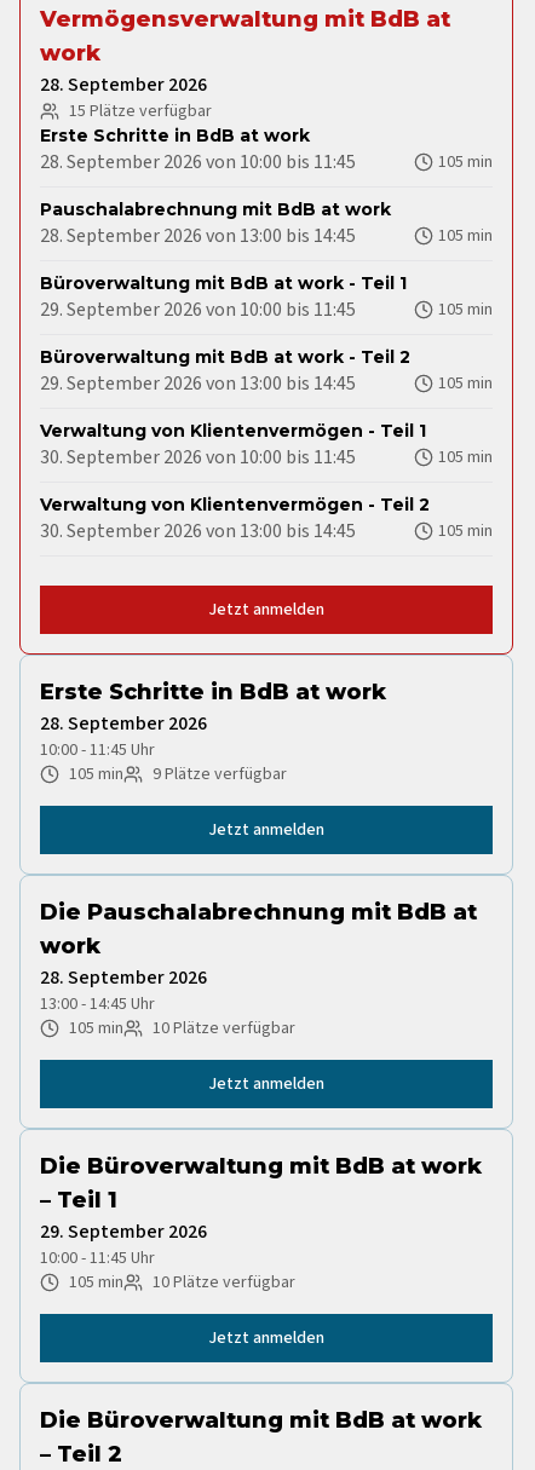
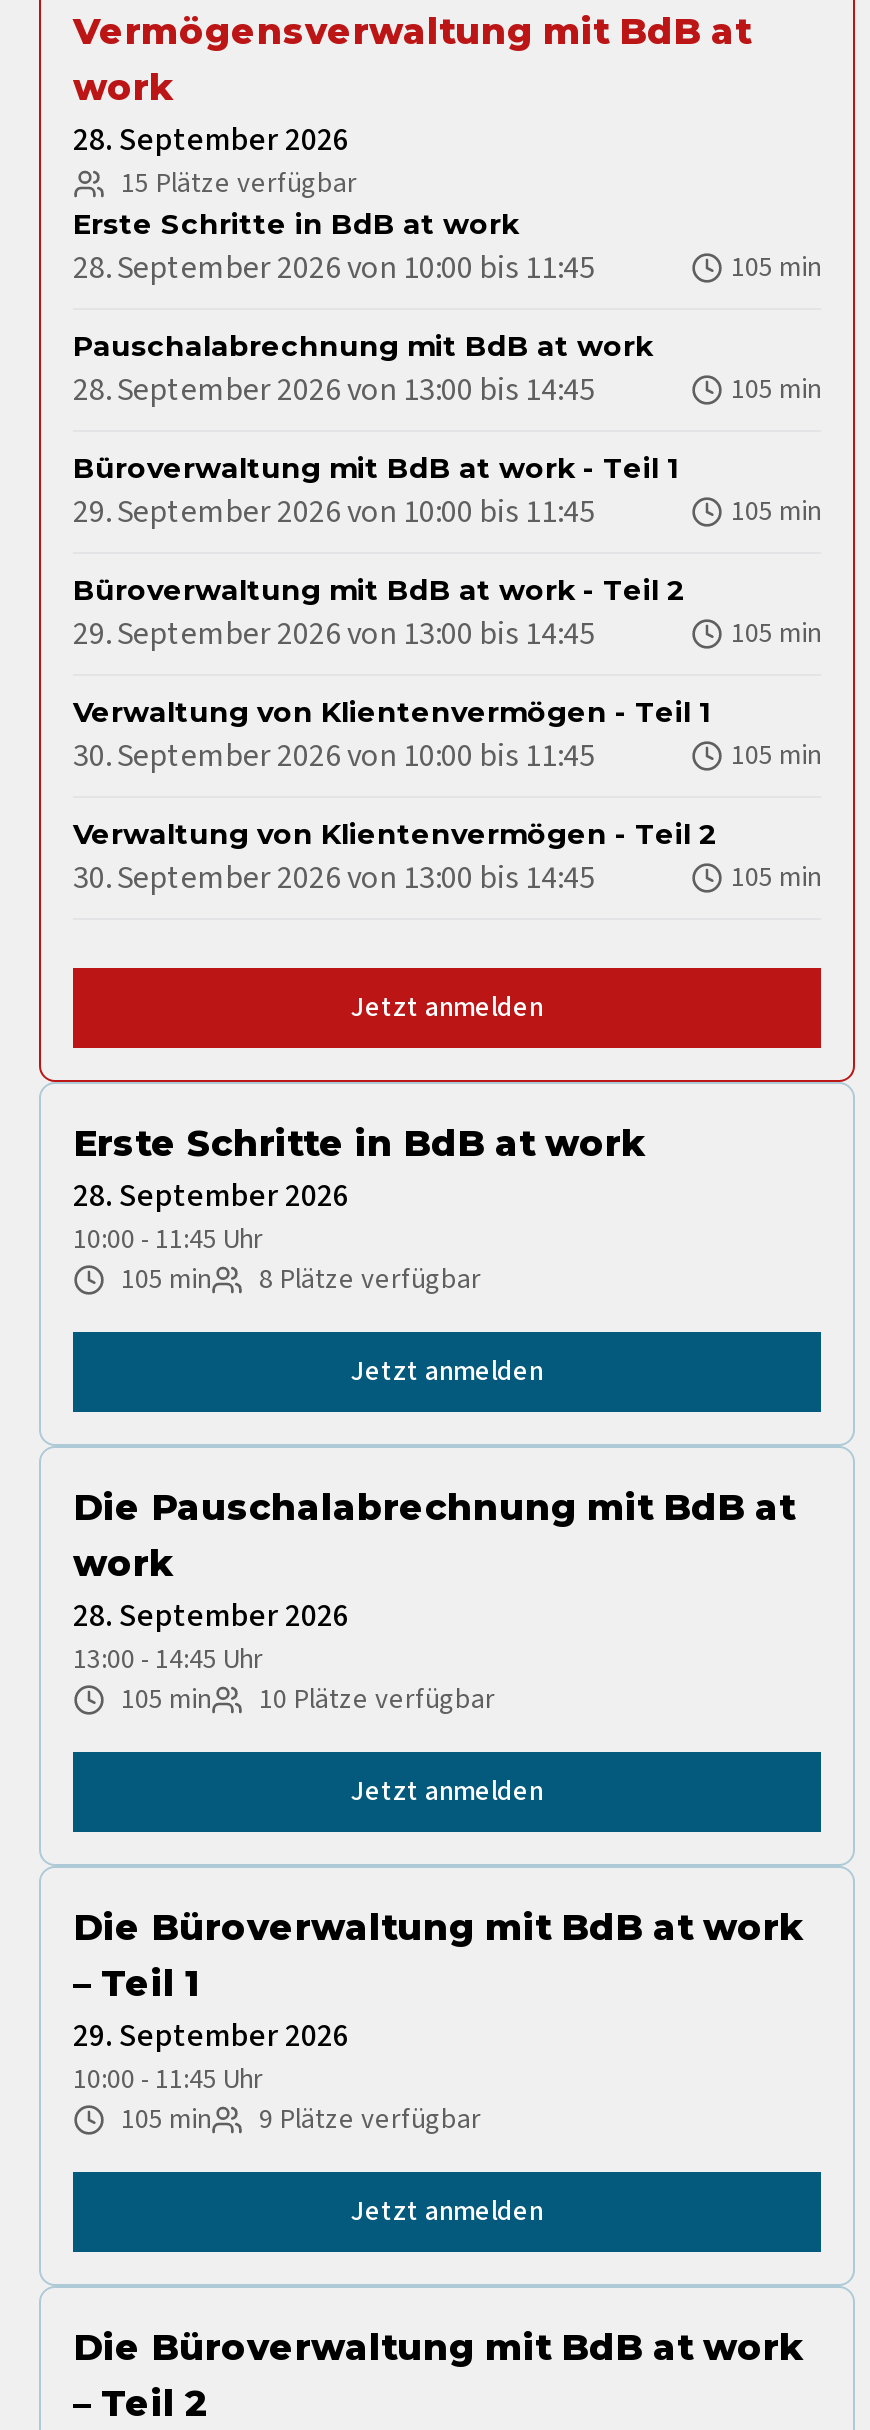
moved down: 9 Plätze verfügbar

+ 8 Plätze verfügbar

- 10 Plätze verfügbar
